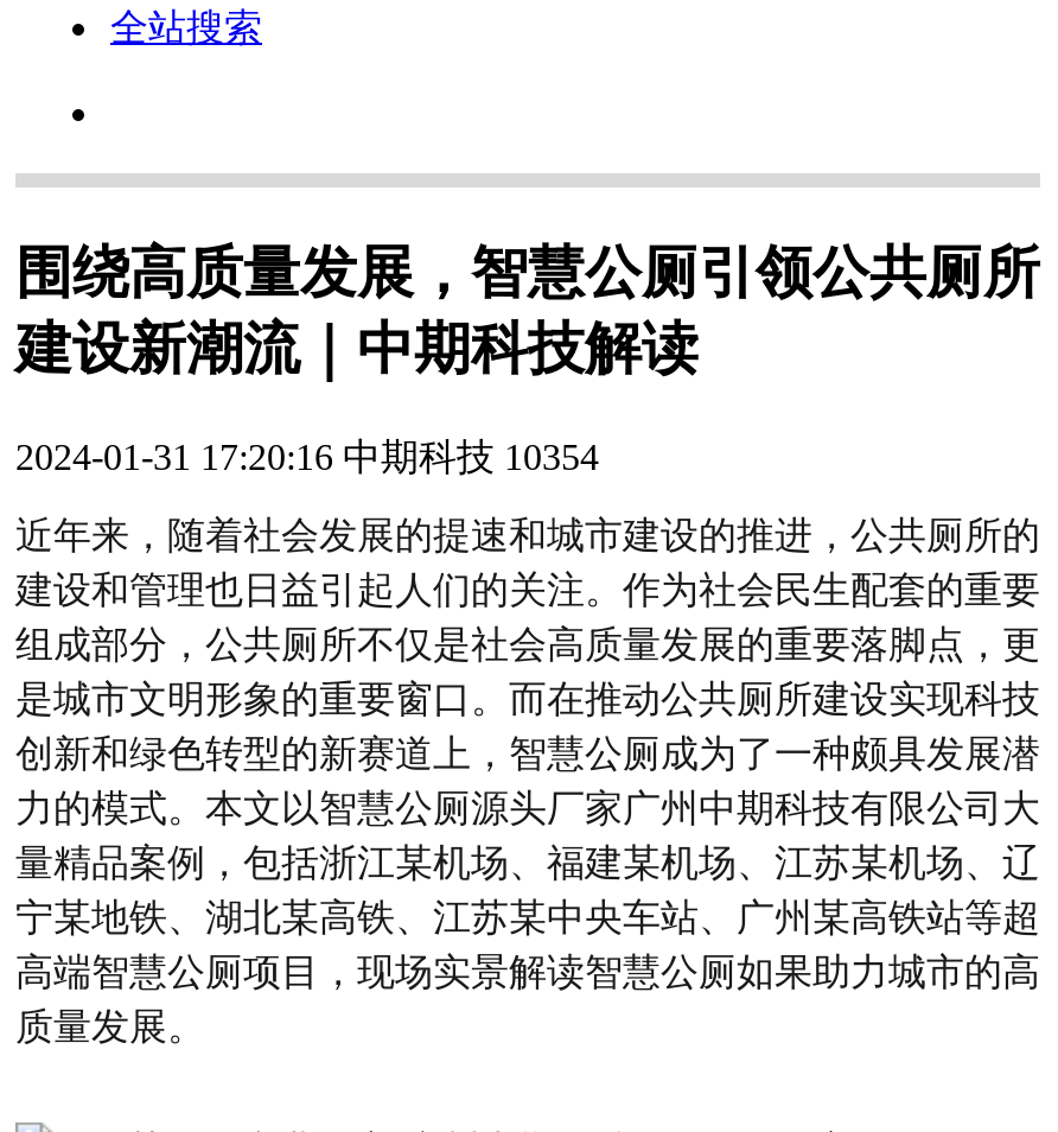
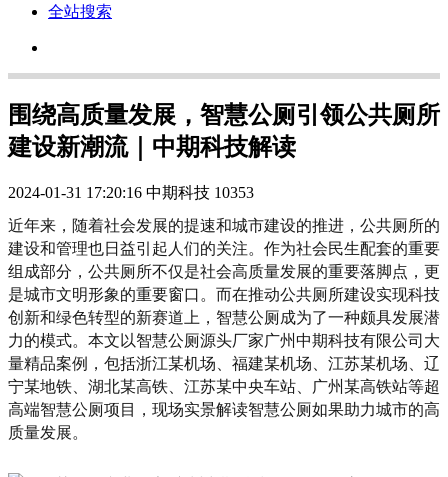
- 2024-01-31 17:20:16 中期科技 10354
+ 2024-01-31 17:20:16 中期科技 10353
